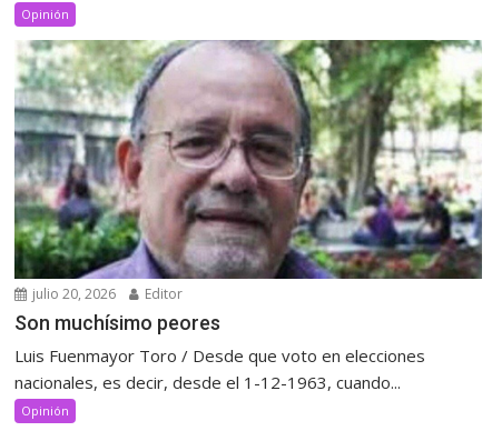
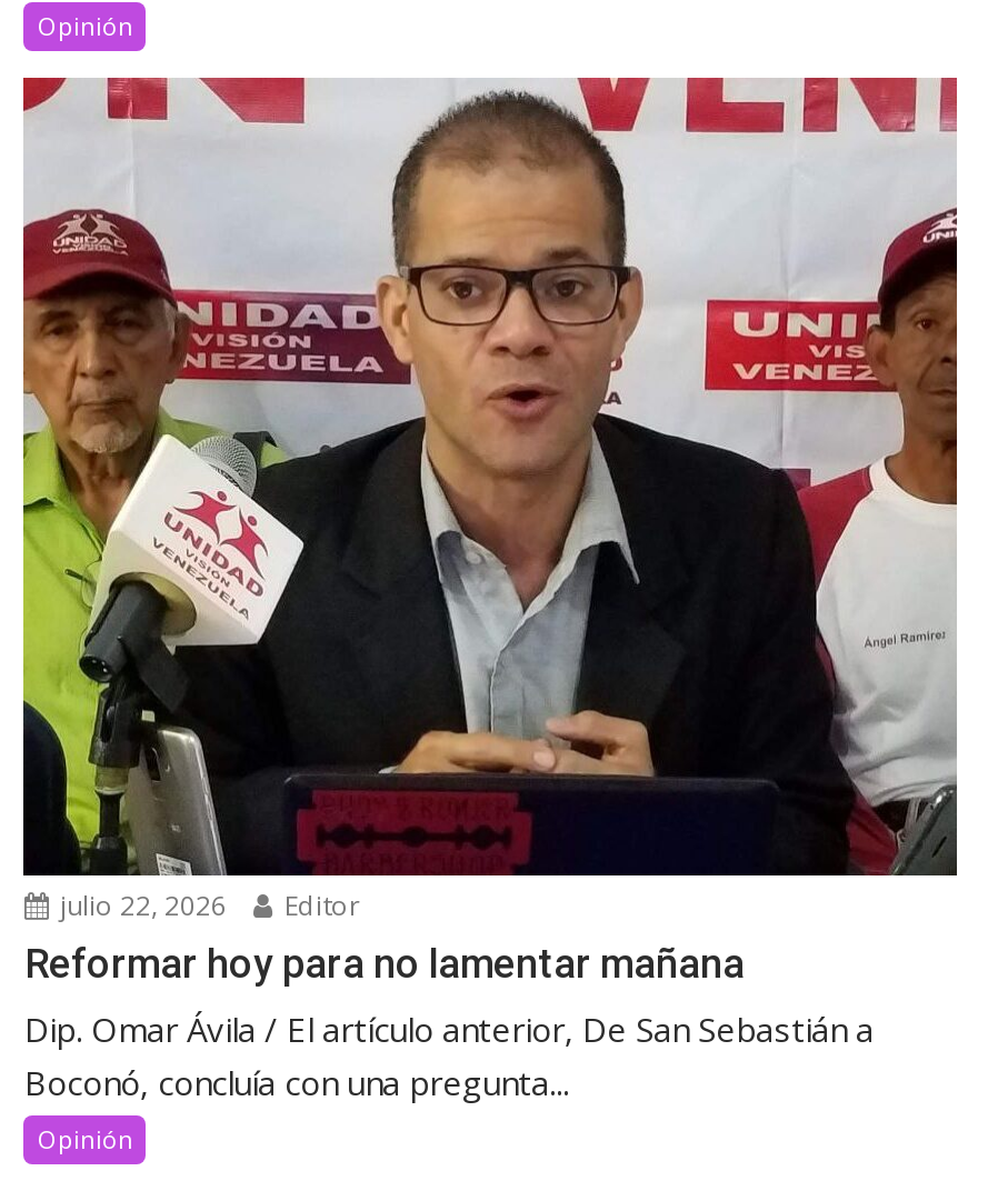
- [image]
- julio 20, 2026 Editor
+ [image]
+ julio 22, 2026 Editor

- Son muchísimo peores
- Luis Fuenmayor Toro / Desde que voto en elecciones
- nacionales, es decir, desde el 1-12-1963, cuando...
+ Reformar hoy para no lamentar mañana
+ Dip. Omar Ávila / El artículo anterior, De San Sebastián a
+ Boconó, concluía con una pregunta...
